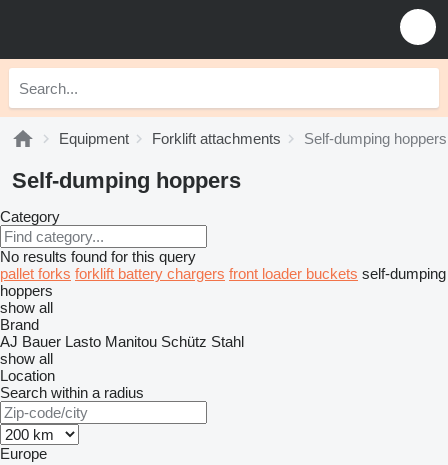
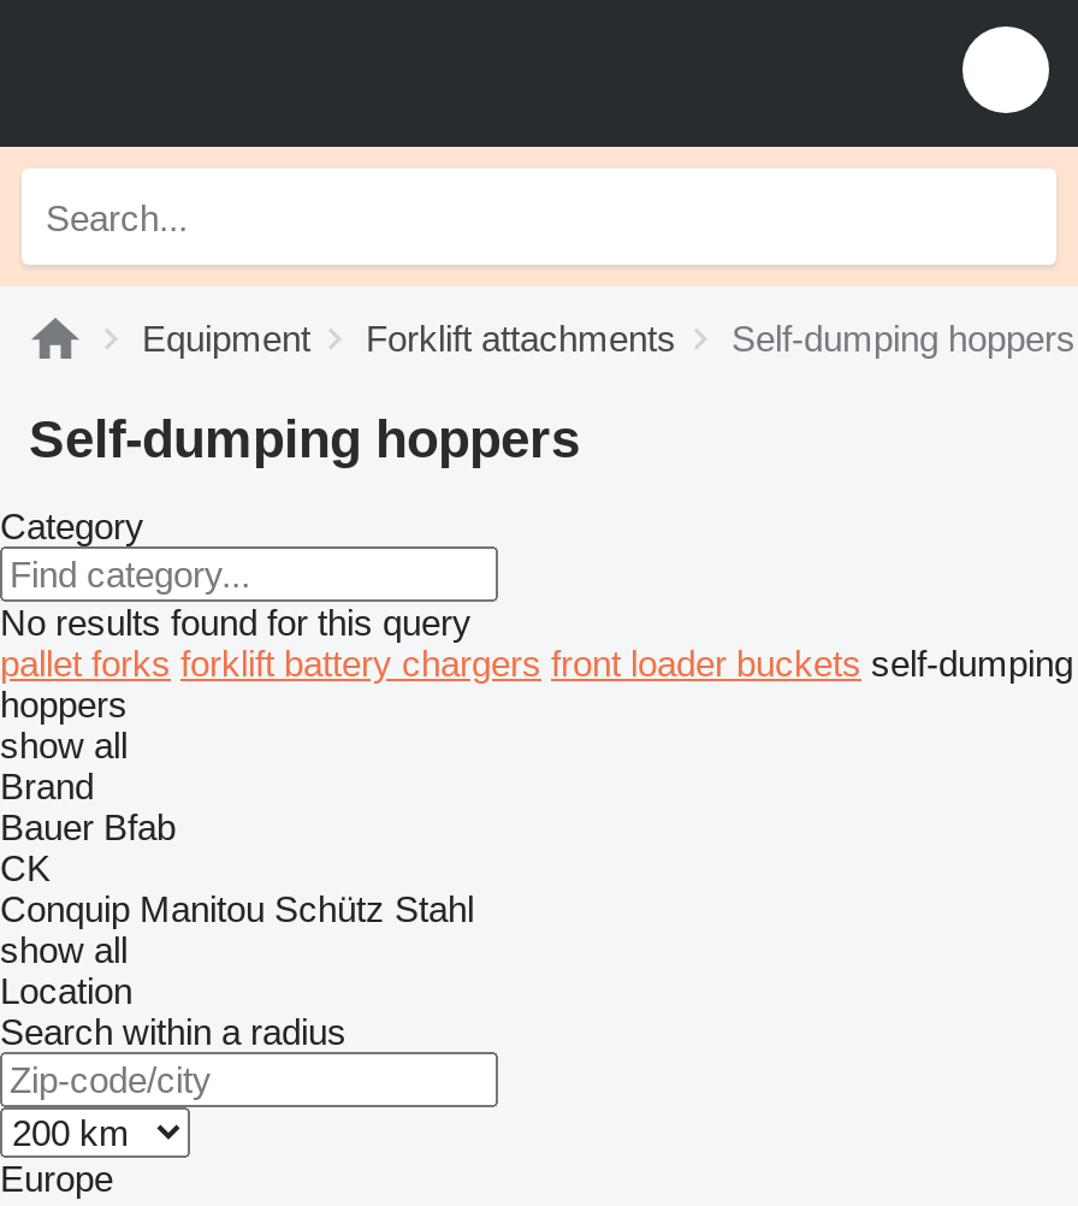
- AJ Bauer Lasto Manitou Schütz Stahl
+ Bauer Bfab
+ CK
+ Conquip Manitou Schütz Stahl
